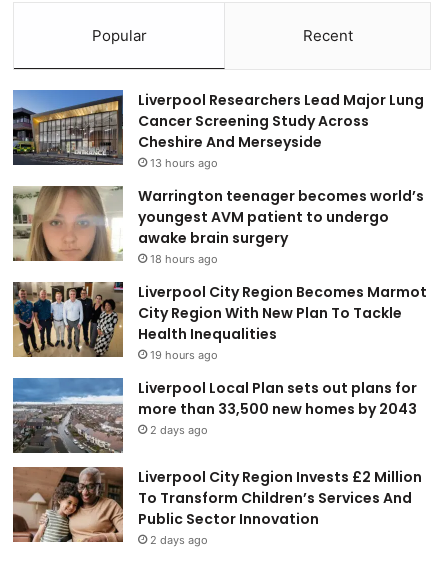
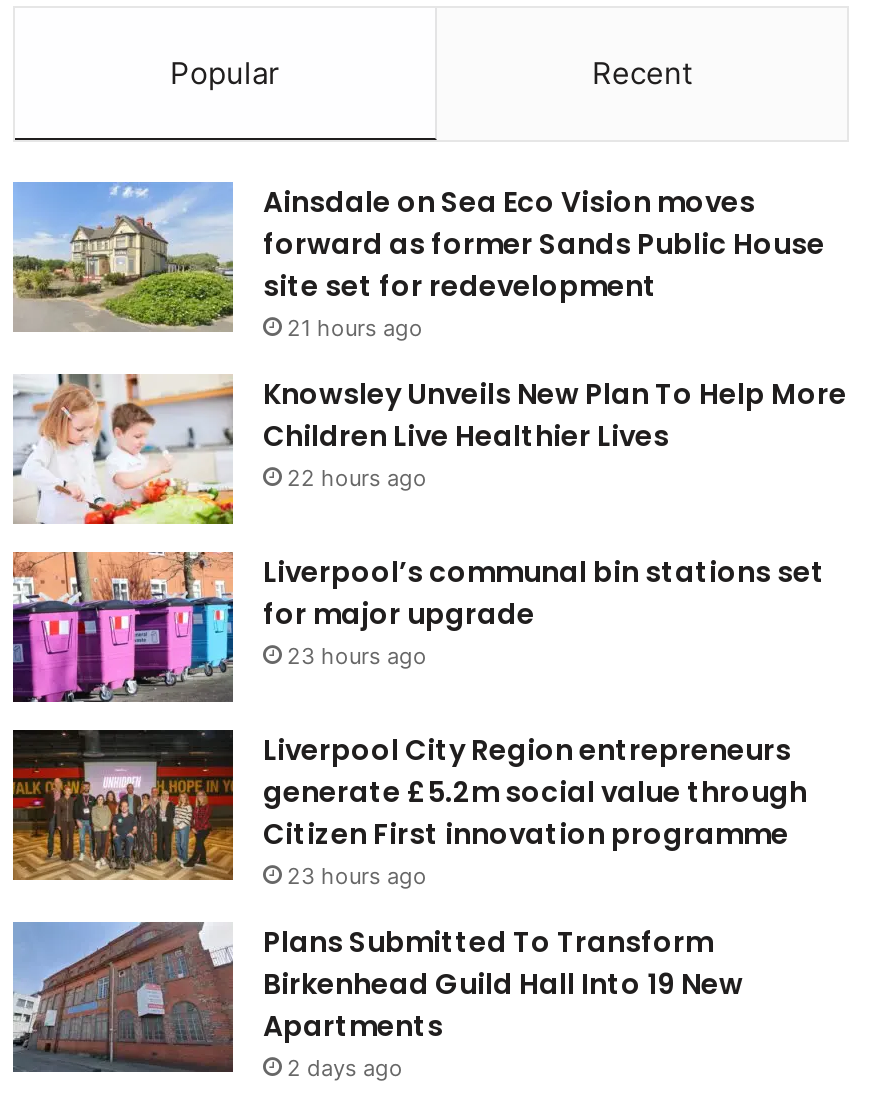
- [image]
- Liverpool Researchers Lead Major Lung
- Cancer Screening Study Across
- Cheshire And Merseyside
- 13 hours ago
+ [image]
+ Ainsdale on Sea Eco Vision moves
+ forward as former Sands Public House
+ site set for redevelopment
+ 21 hours ago

- [image]
- Warrington teenager becomes world’s
- youngest AVM patient to undergo
- awake brain surgery
- 18 hours ago
+ [image]
+ Knowsley Unveils New Plan To Help More
+ Children Live Healthier Lives
+ 22 hours ago

- [image]
- Liverpool City Region Becomes Marmot
- City Region With New Plan To Tackle
- Health Inequalities
- 19 hours ago
+ [image]
+ Liverpool’s communal bin stations set
+ for major upgrade
+ 23 hours ago

- [image]
- Liverpool Local Plan sets out plans for
- more than 33,500 new homes by 2043
- 2 days ago
+ [image]
+ Liverpool City Region entrepreneurs
+ generate £5.2m social value through
+ Citizen First innovation programme
+ 23 hours ago

- [image]
- Liverpool City Region Invests £2 Million
- To Transform Children’s Services And
- Public Sector Innovation
+ [image]
+ Plans Submitted To Transform
+ Birkenhead Guild Hall Into 19 New
+ Apartments
